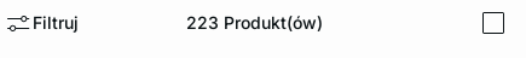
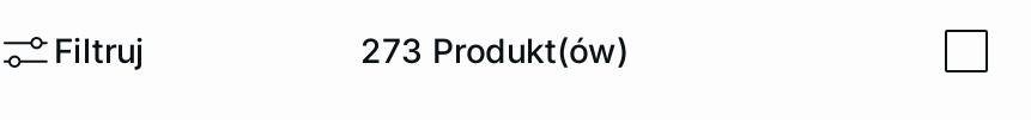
- 223 Produkt(ów)
+ 273 Produkt(ów)
